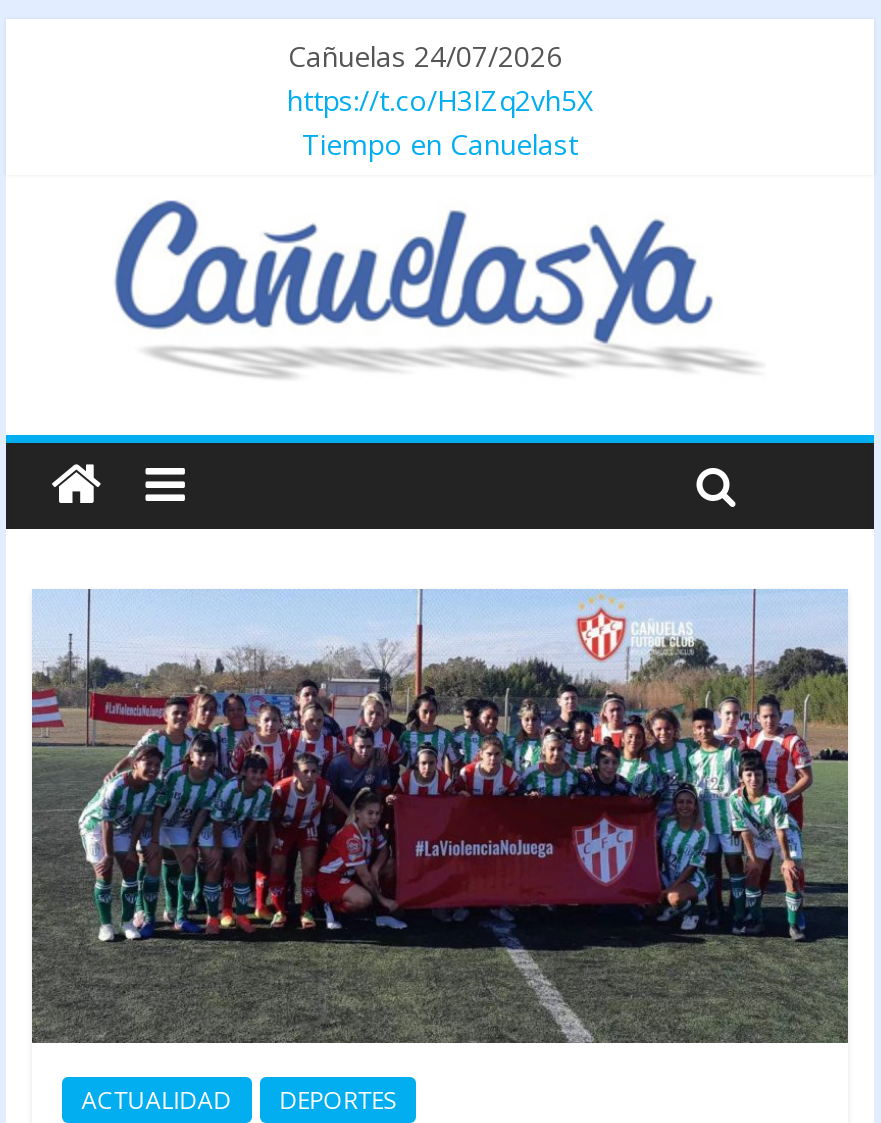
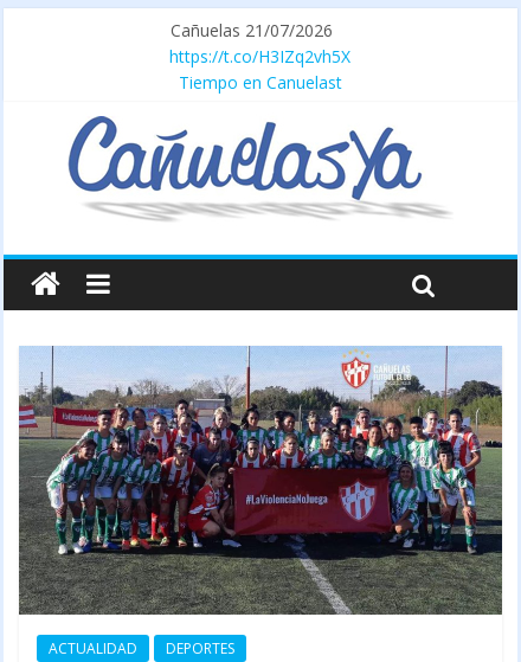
- Cañuelas 24/07/2026
+ Cañuelas 21/07/2026
